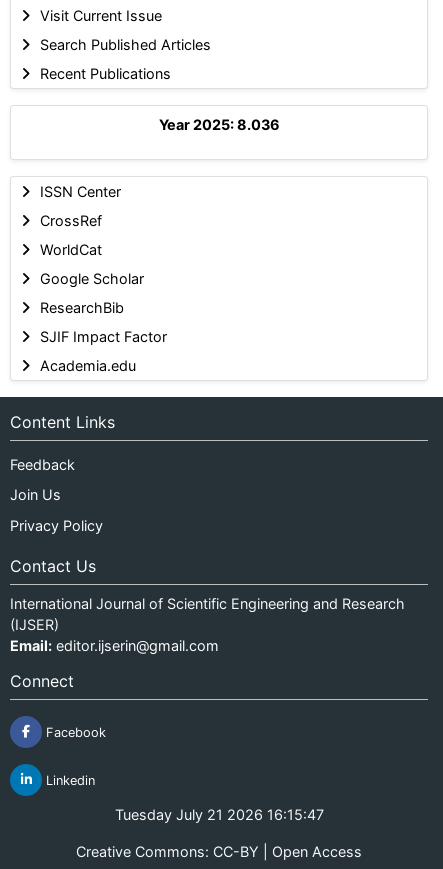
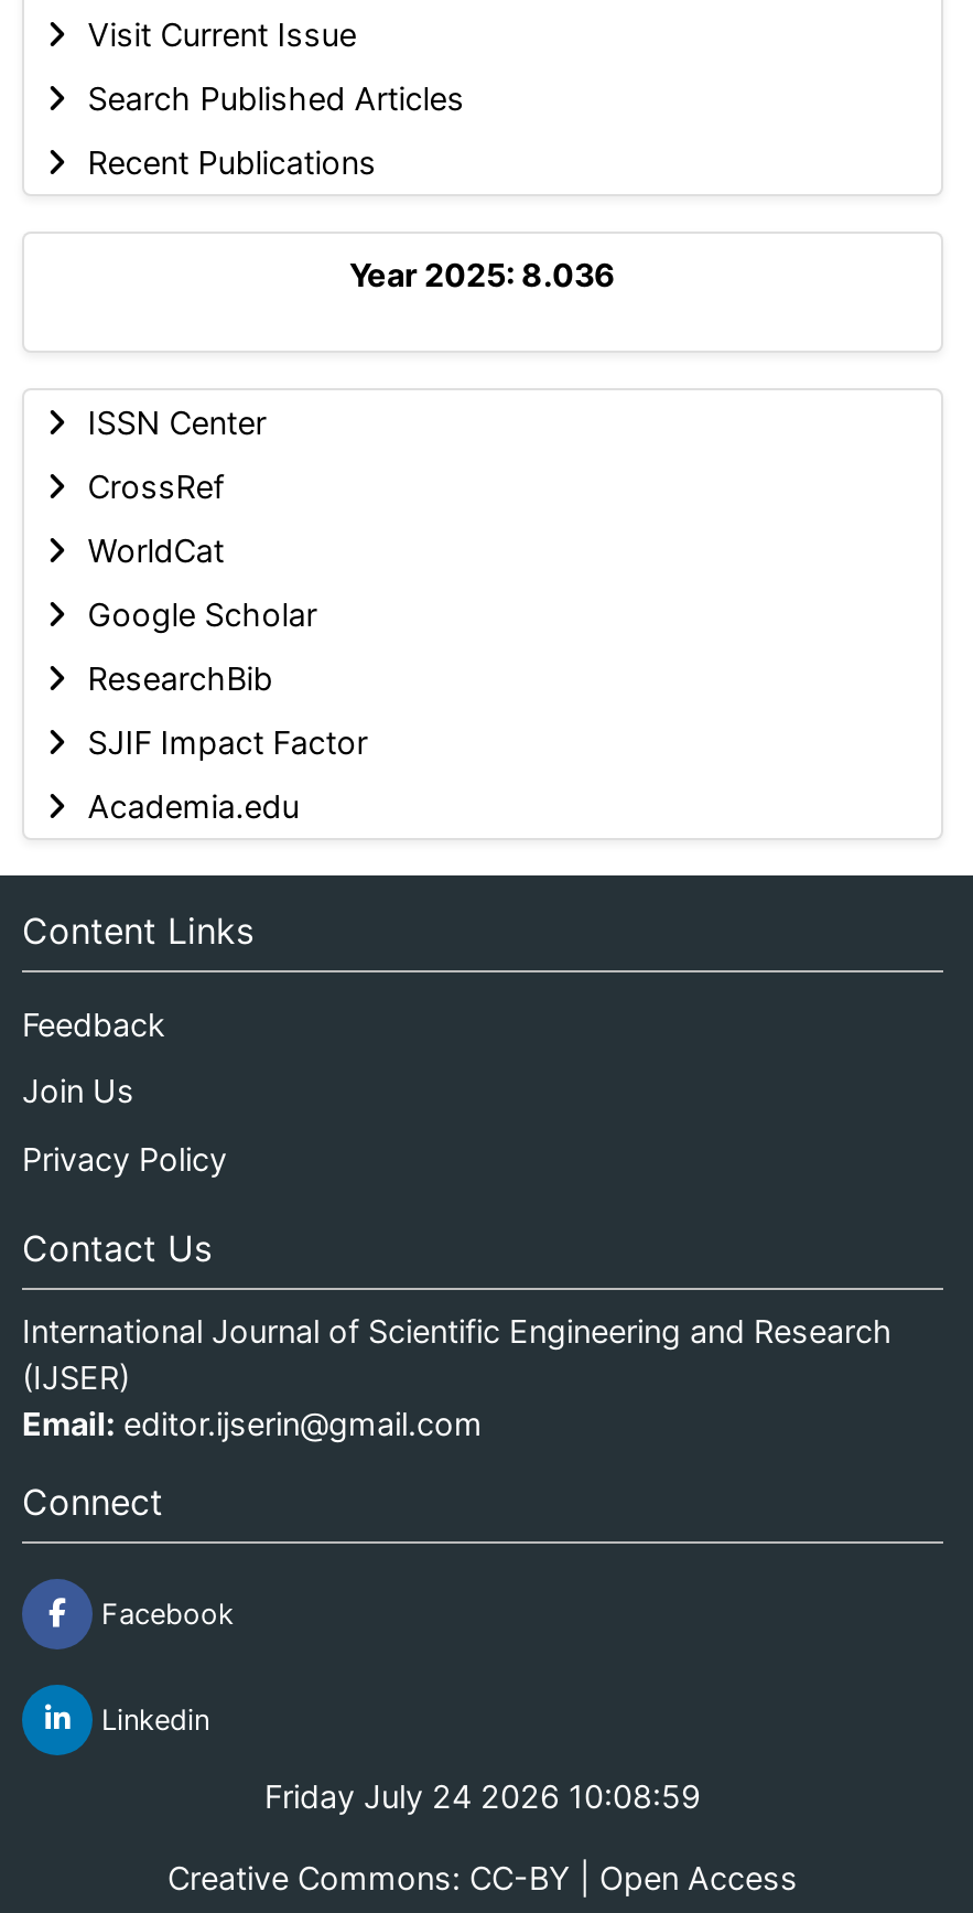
- Tuesday July 21 2026 16:15:47
+ Friday July 24 2026 10:08:59
